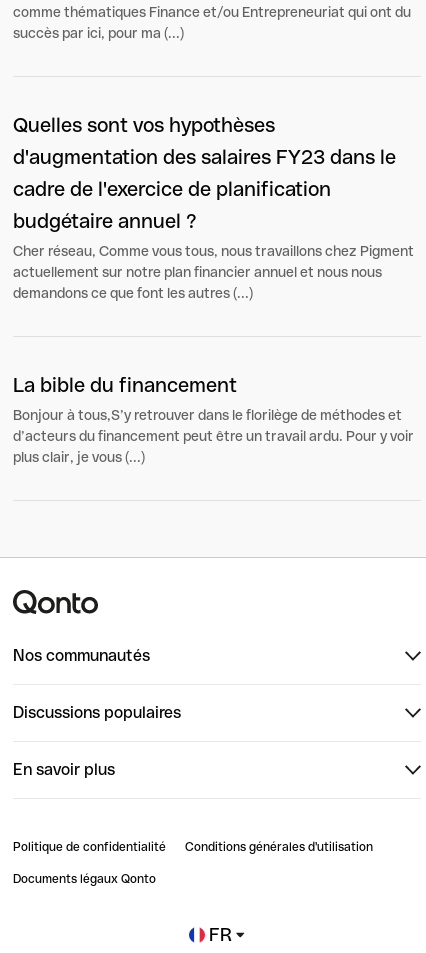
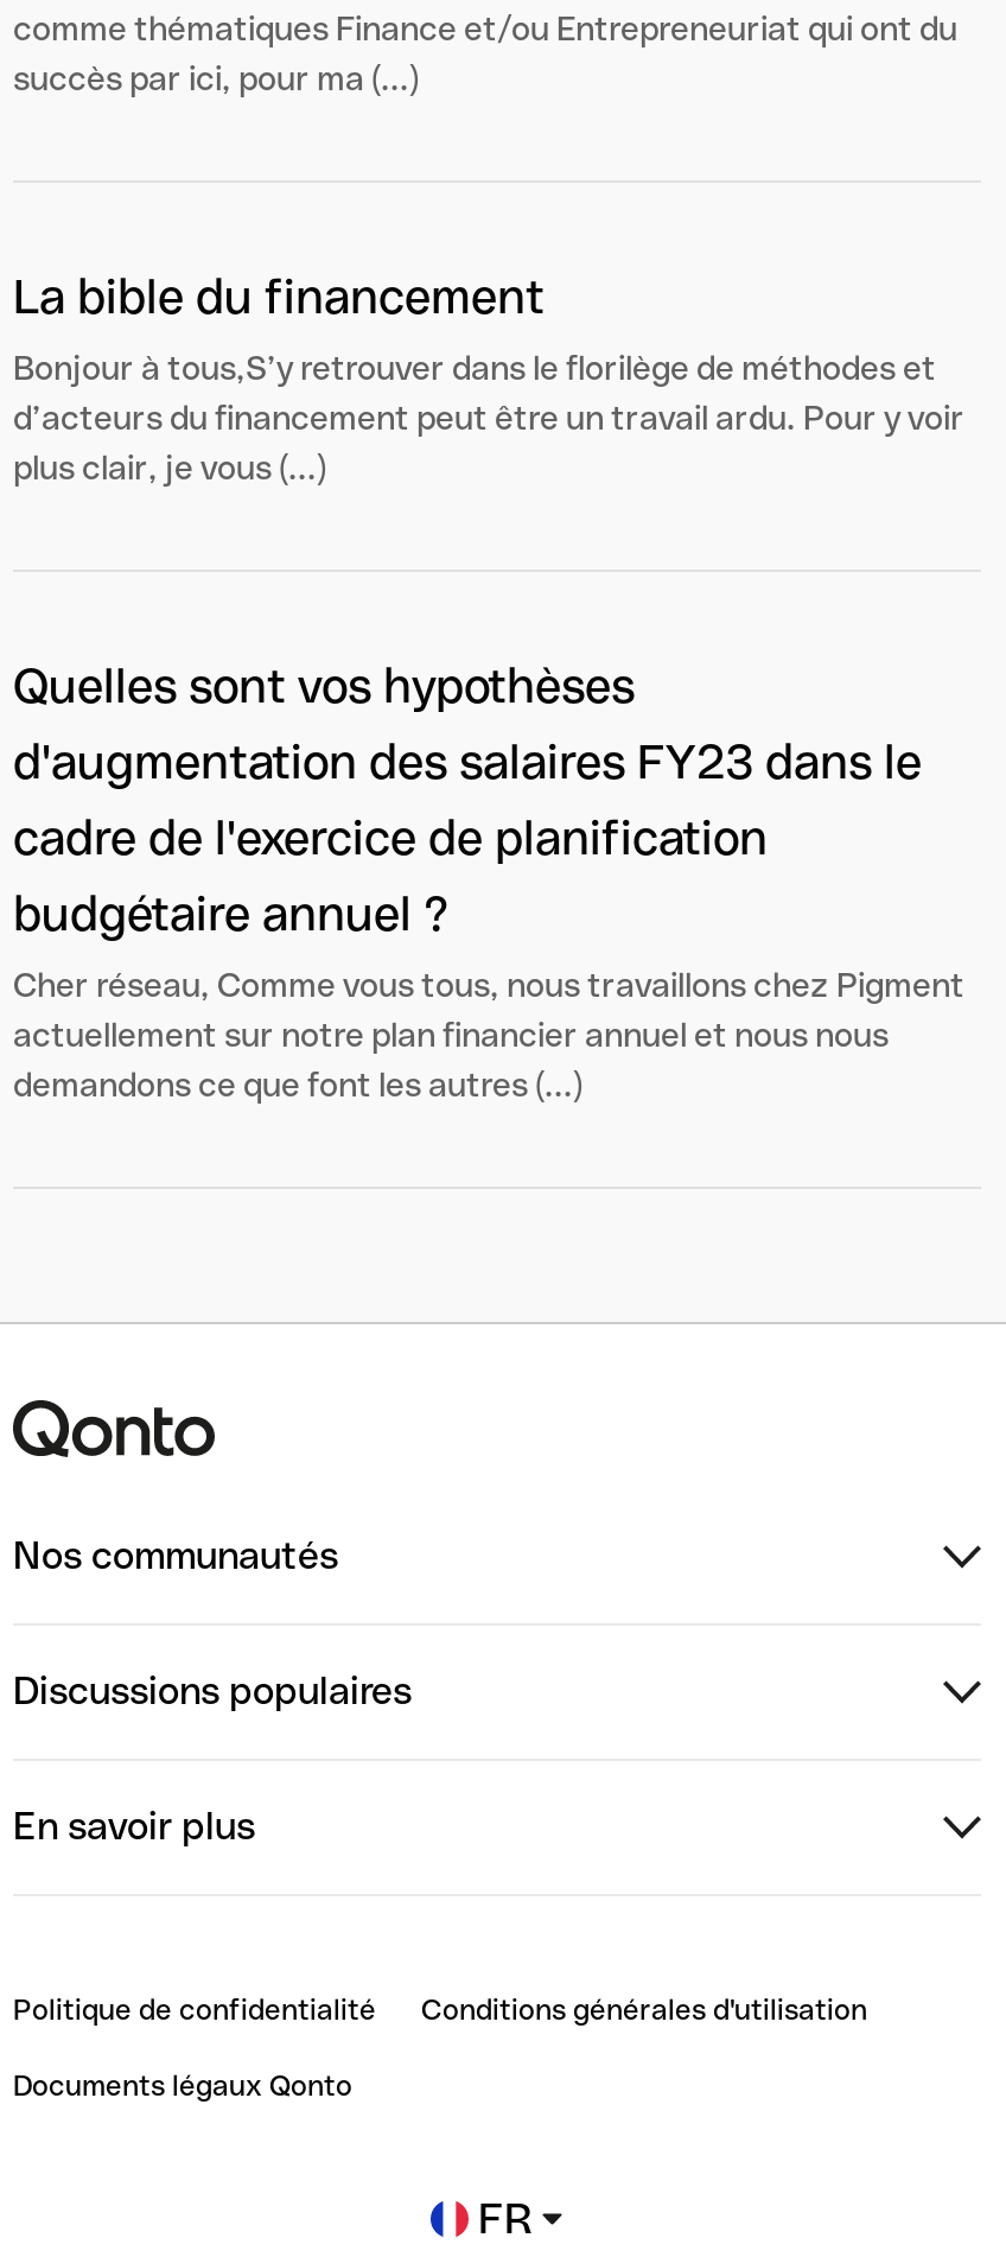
moved down: Quelles sont vos hypothèses | d'augmentation des salaires FY23 dans le | cadre de l'exercice de planification | budgétaire annuel ? | Cher réseau, Comme vous tous, nous travaillons chez Pigment | actuellement sur notre plan financier annuel et nous nous | demandons ce que font les autres (...)

moved up: La bible du financement | Bonjour à tous,S’y retrouver dans le florilège de méthodes et | d’acteurs du financement peut être un travail ardu. Pour y voir | plus clair, je vous (...)
